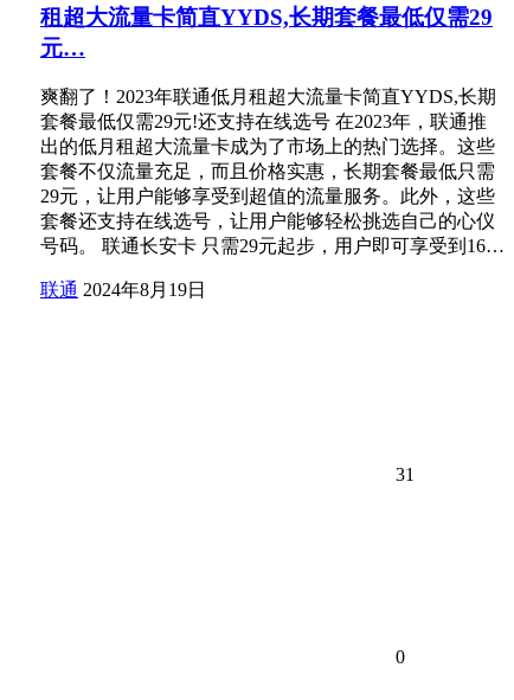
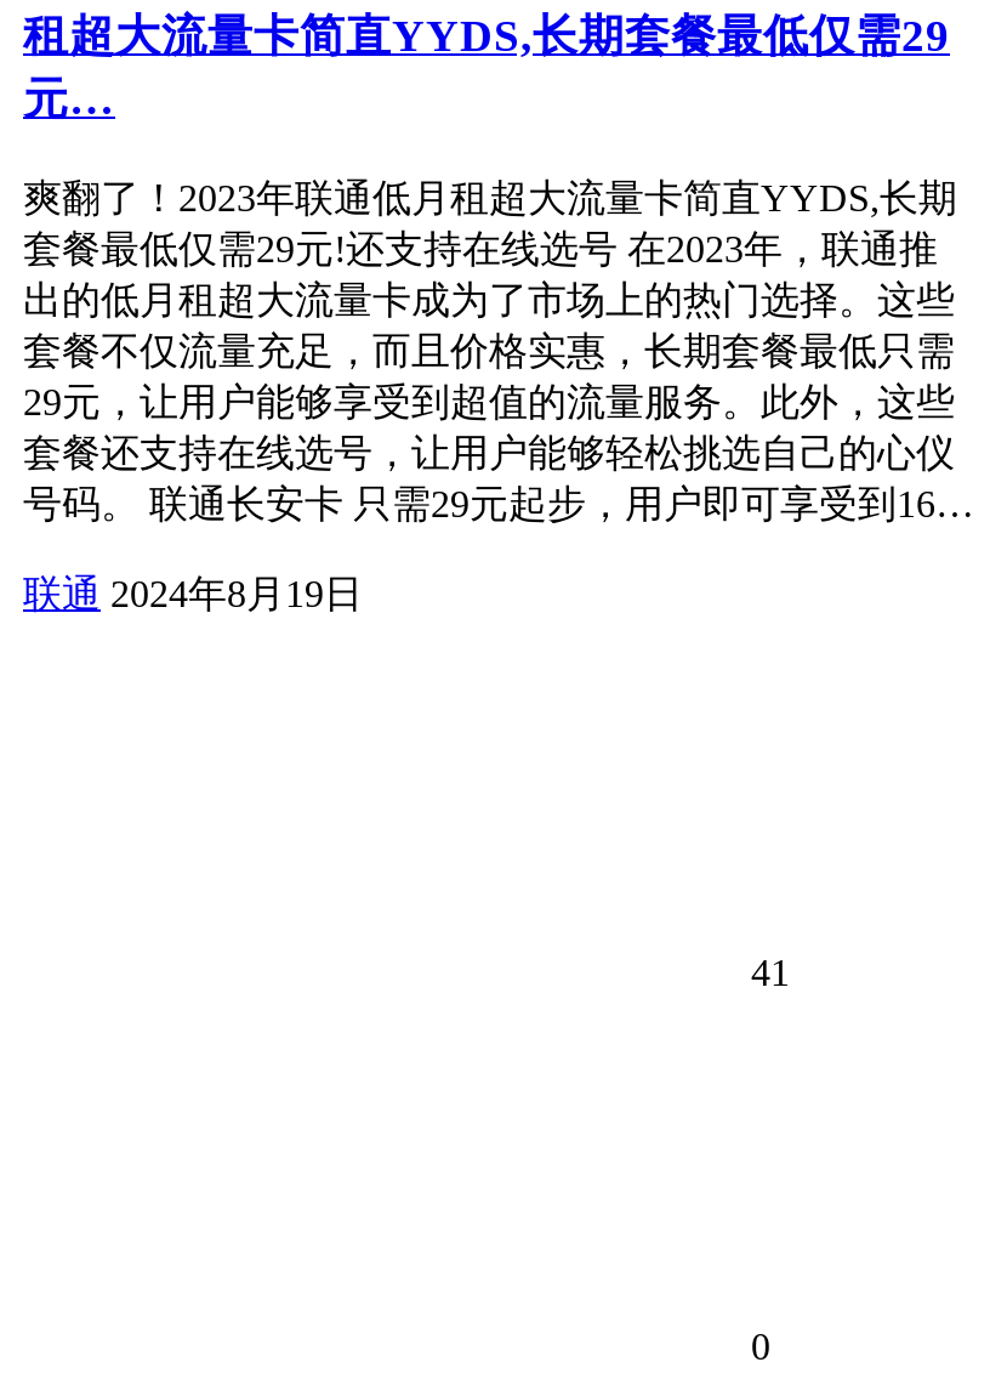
- 31
+ 41
